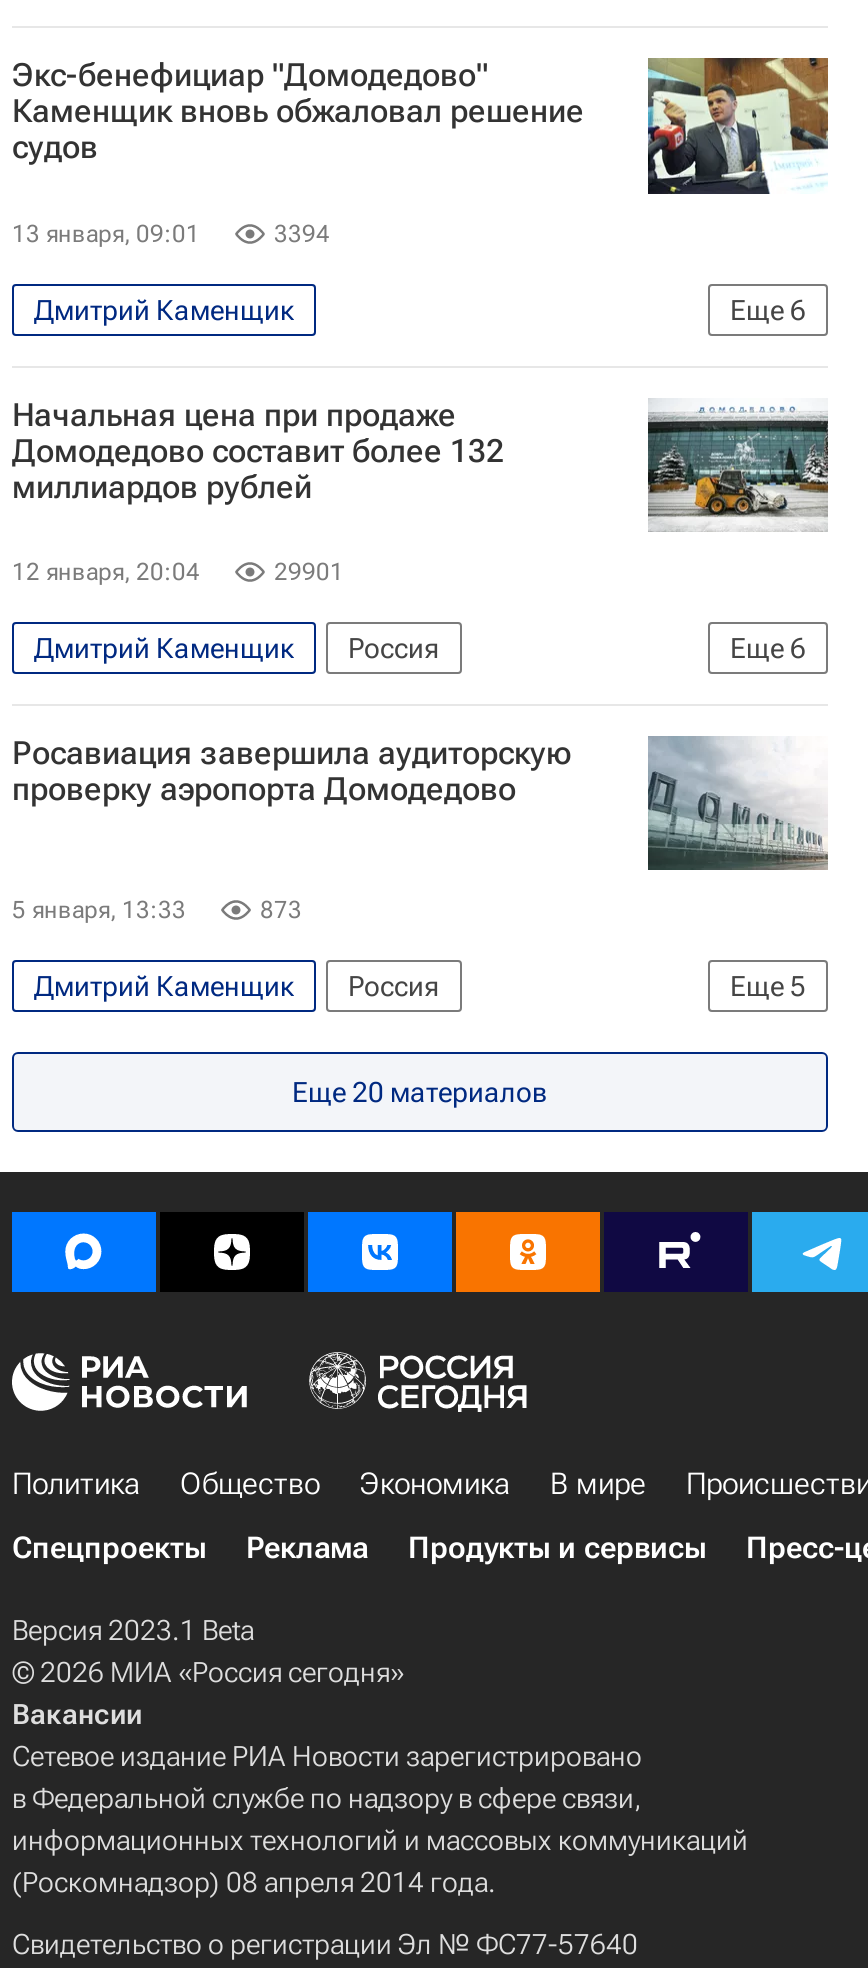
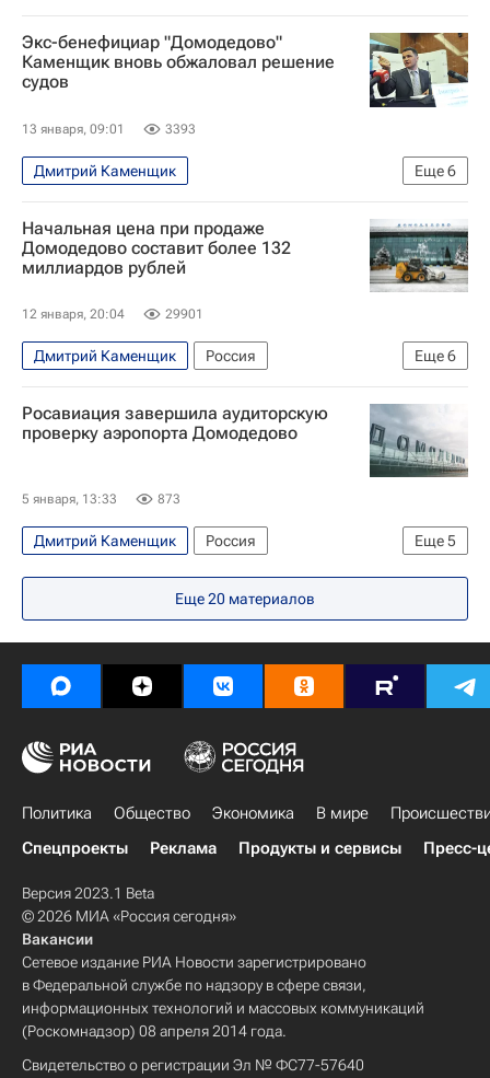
- 3394
+ 3393
